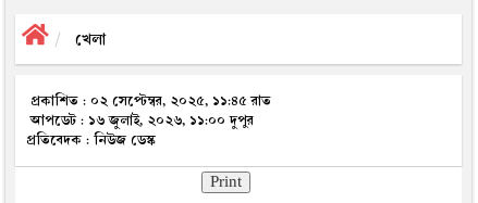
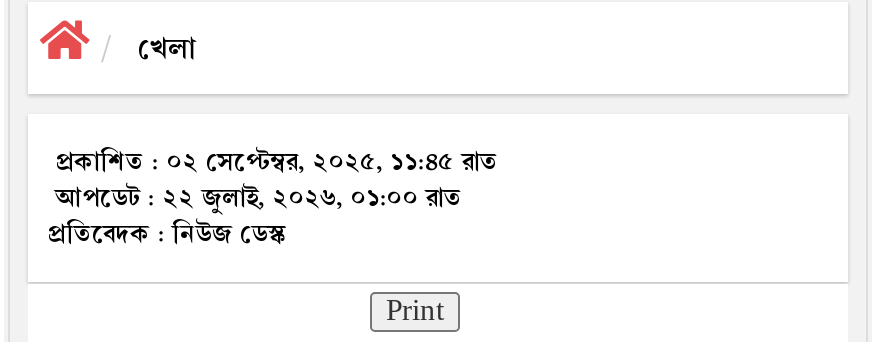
- আপডেট : ১৬ জুলাই, ২০২৬, ১১:০০ দুপুর
+ আপডেট : ২২ জুলাই, ২০২৬, ০১:০০ রাত
